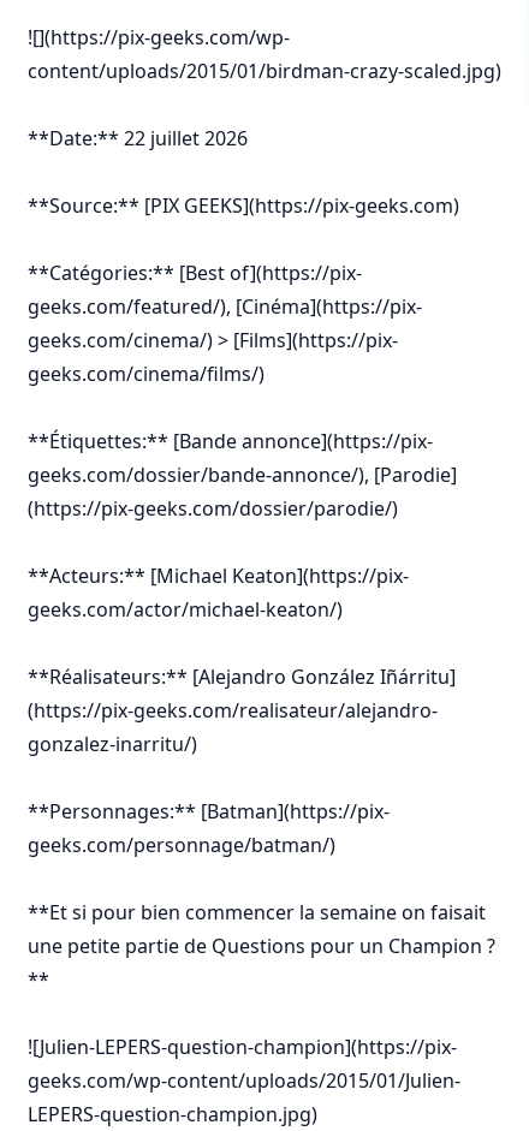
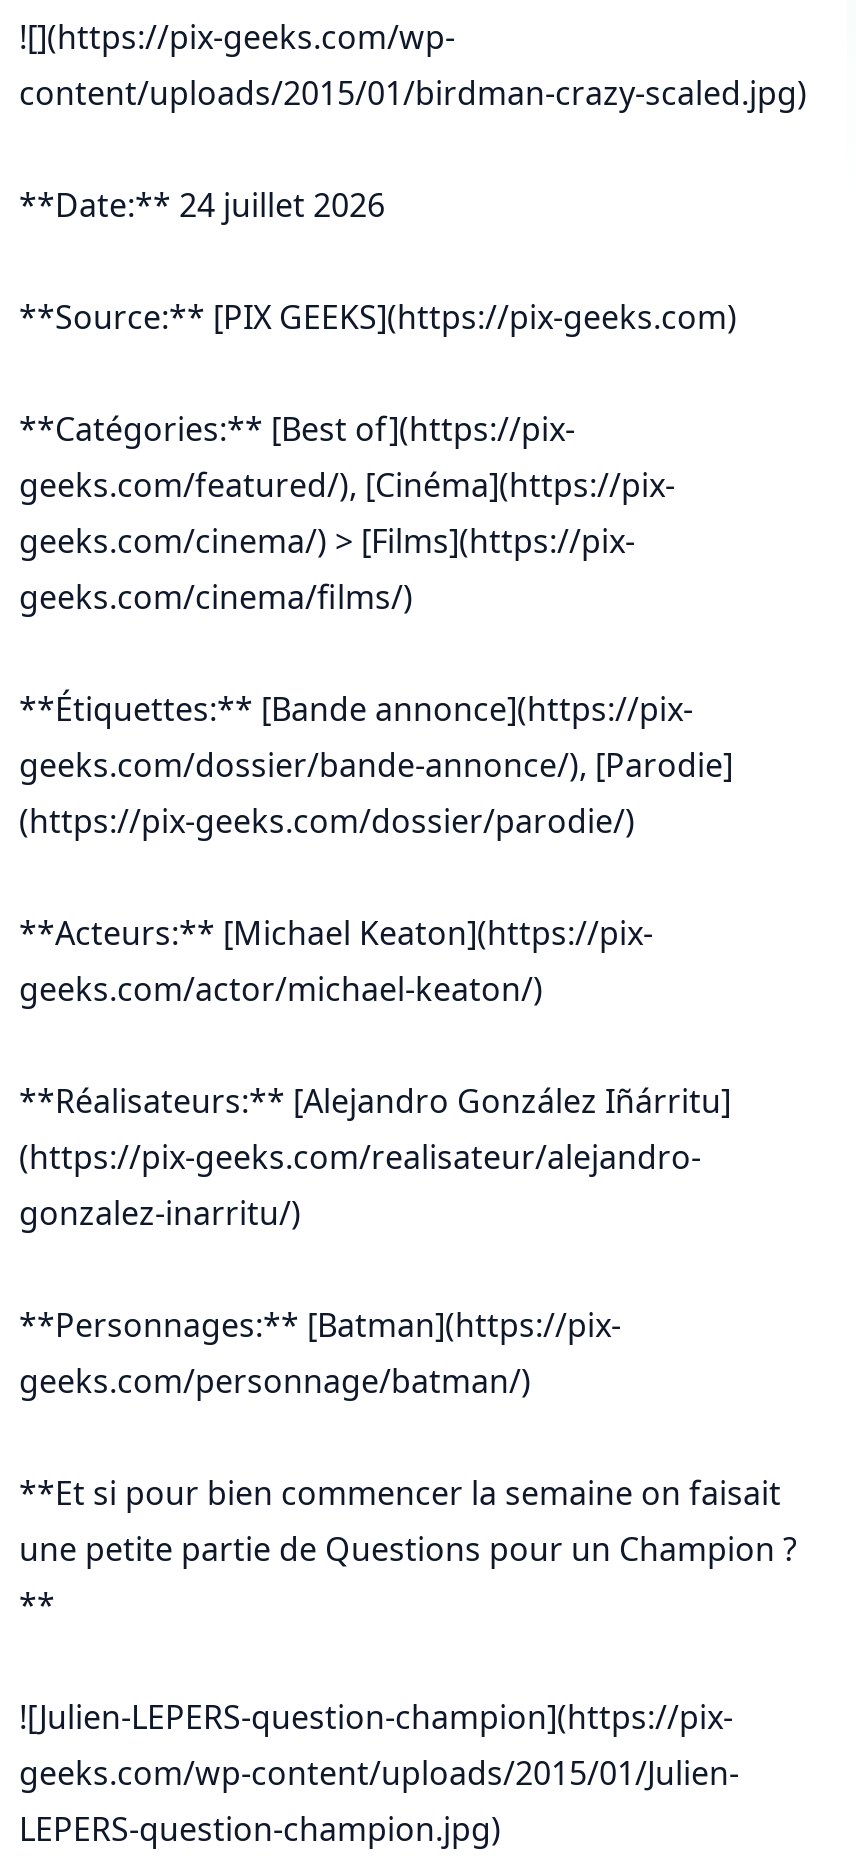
- **Date:** 22 juillet 2026
+ **Date:** 24 juillet 2026
